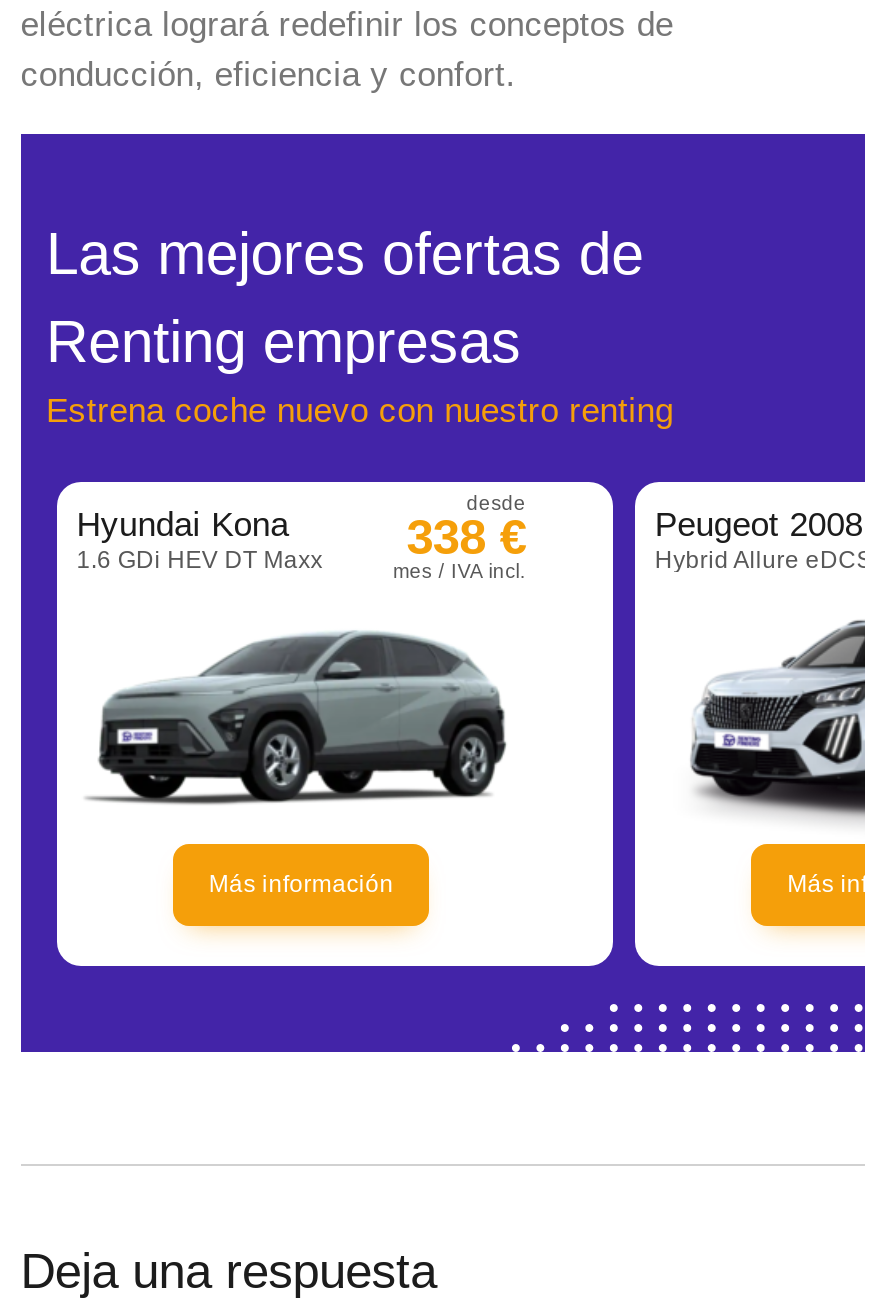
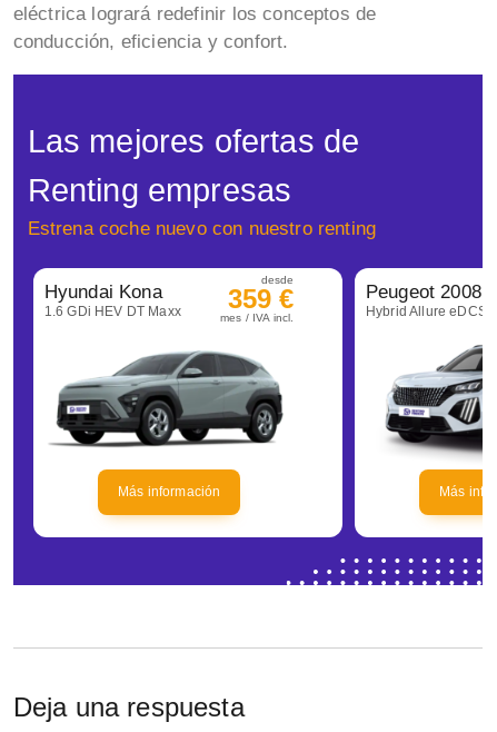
- 338 €
+ 359 €
